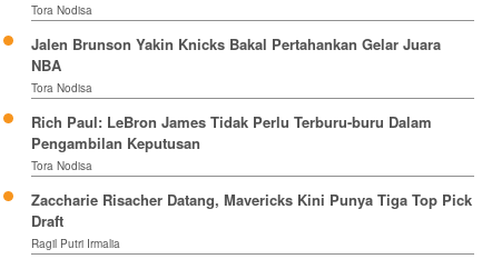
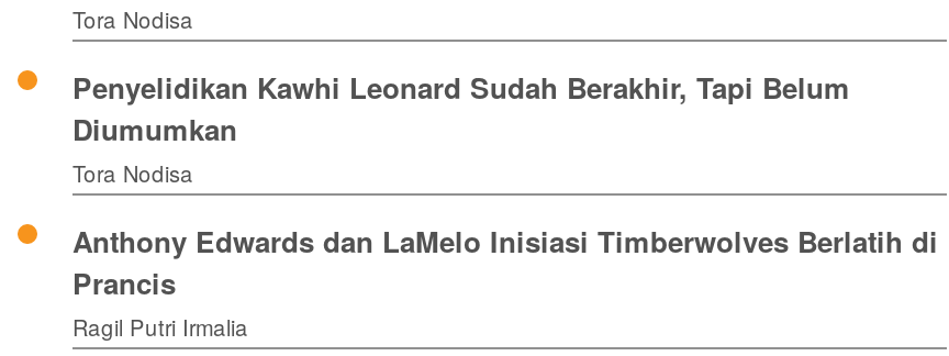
- Jalen Brunson Yakin Knicks Bakal Pertahankan Gelar Juara
- NBA
+ Penyelidikan Kawhi Leonard Sudah Berakhir, Tapi Belum
+ Diumumkan

- Rich Paul: LeBron James Tidak Perlu Terburu-buru Dalam
- Pengambilan Keputusan
- Tora Nodisa
- Zaccharie Risacher Datang, Mavericks Kini Punya Tiga Top Pick
- Draft
+ Anthony Edwards dan LaMelo Inisiasi Timberwolves Berlatih di
+ Prancis
